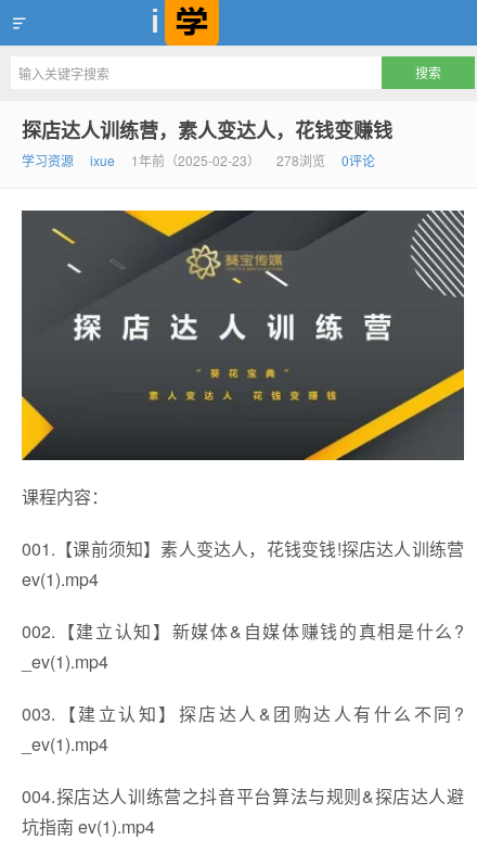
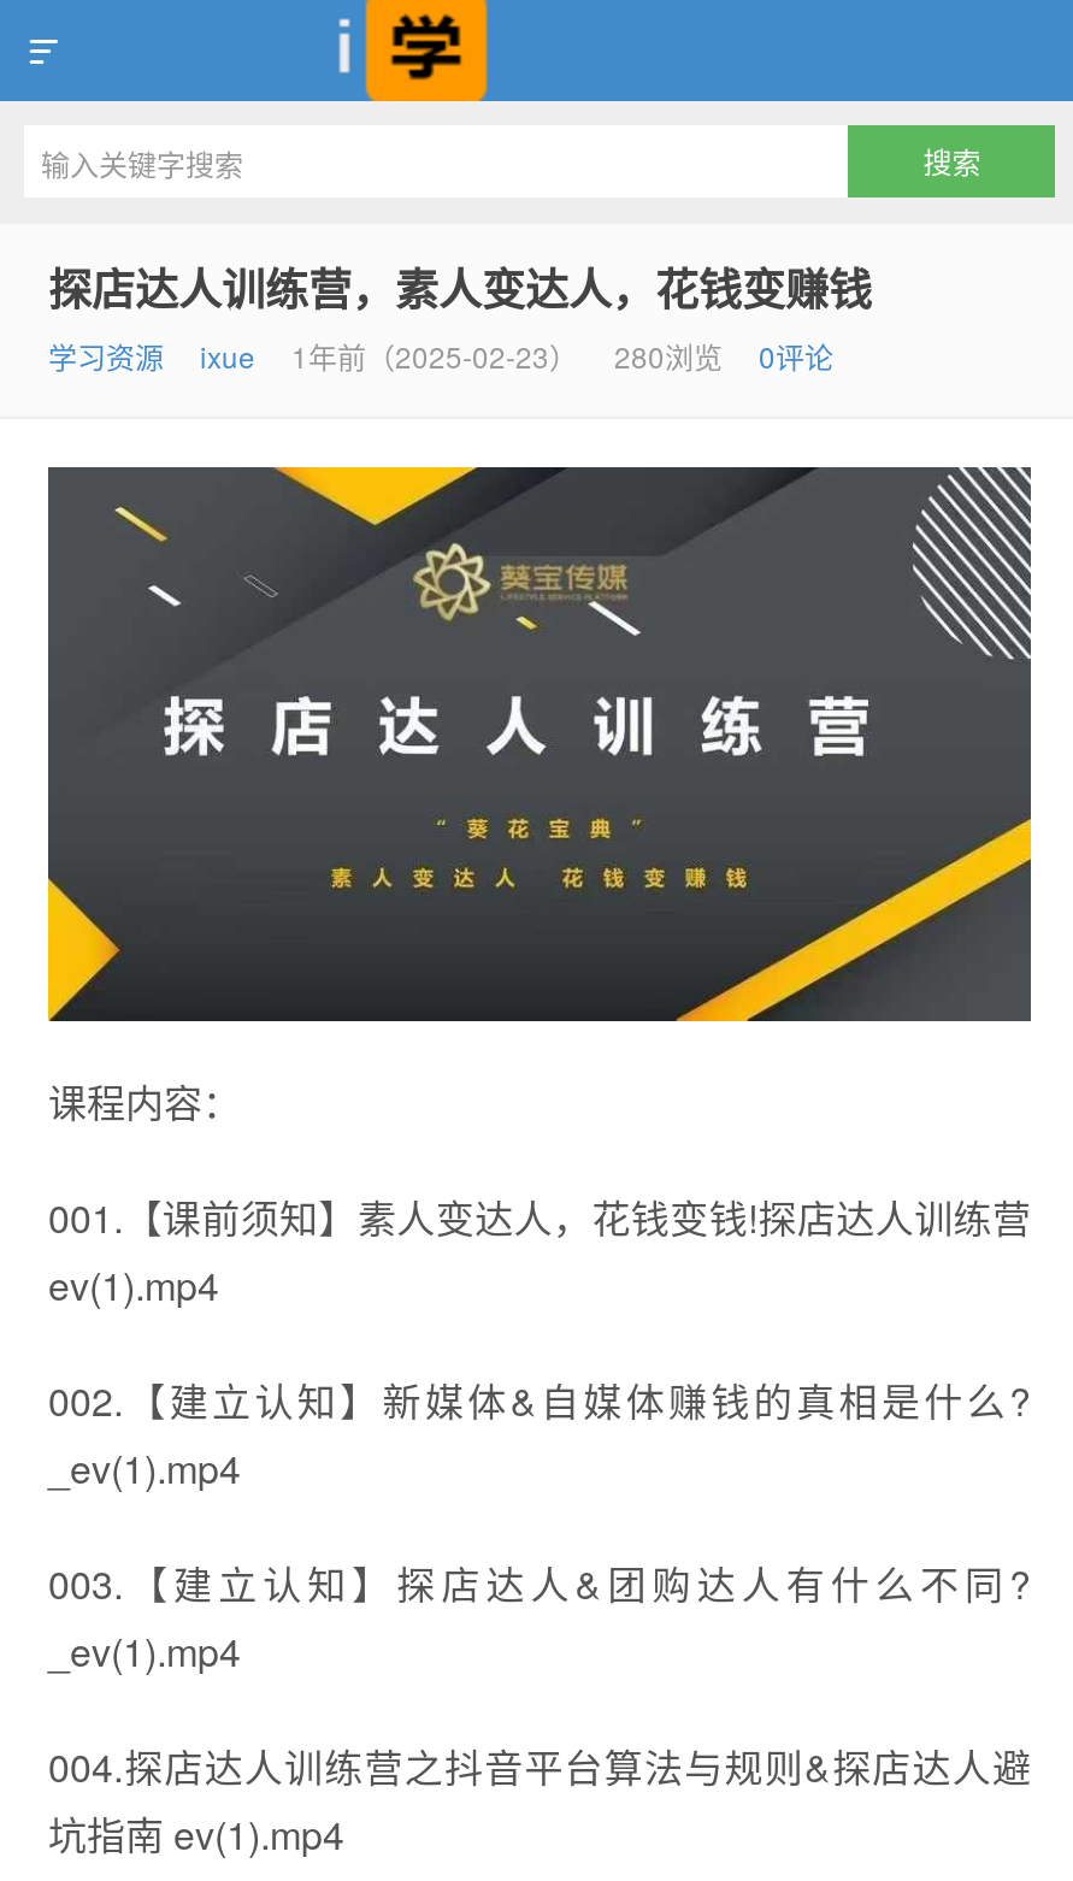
- 学习资源 ixue 1年前（2025-02-23） 278浏览 0评论
+ 学习资源 ixue 1年前（2025-02-23） 280浏览 0评论
